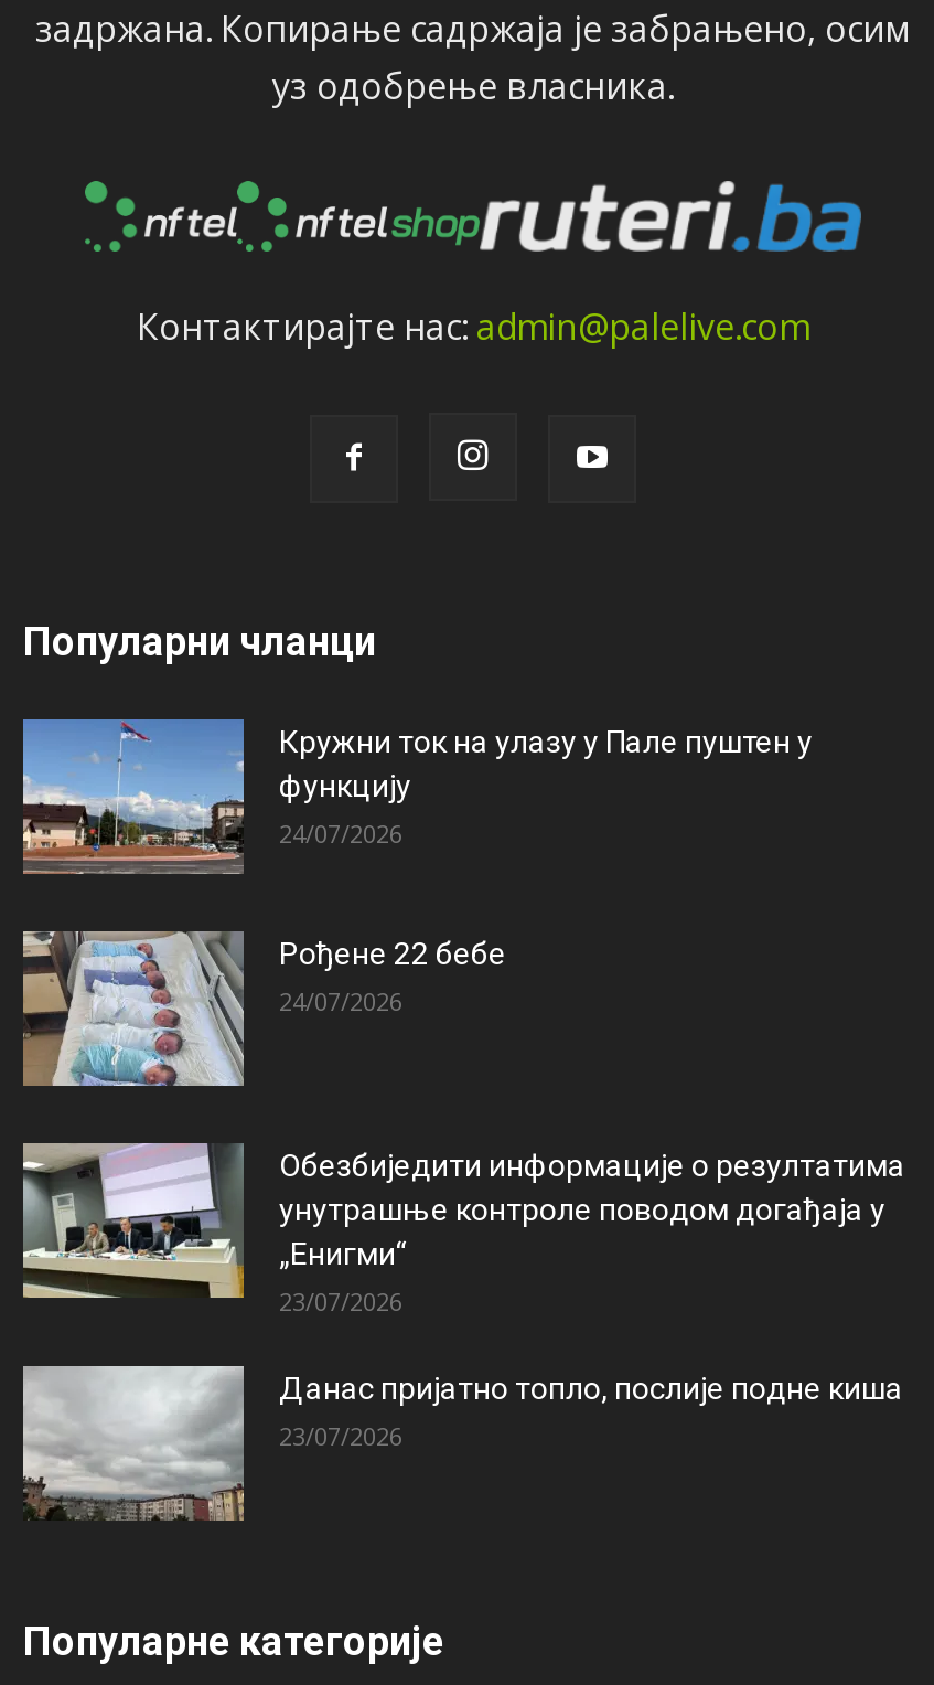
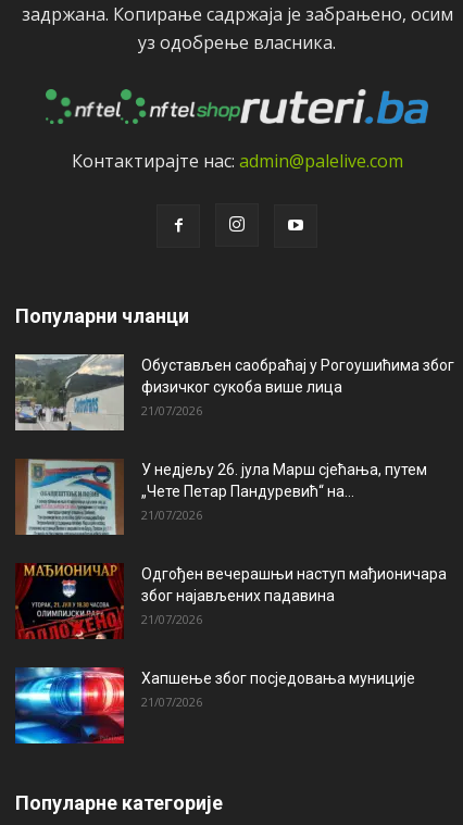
- [image]
- Кружни ток на улазу у Пале пуштен у
- функцију
- 24/07/2026
+ [image]
+ Обустављен саобраћај у Рогоушићима због
+ физичког сукоба више лица
+ 21/07/2026

- [image]
- Рођене 22 бебе
- 24/07/2026
+ [image]
+ У недјељу 26. јула Марш сјећања, путем
+ „Чете Петар Пандуревић“ на...
+ 21/07/2026

- [image]
- Обезбиједити информације о резултатима
- унутрашње контроле поводом догађаја у
- „Енигми“
- 23/07/2026
+ [image]
+ Одгођен вечерашњи наступ мађионичара
+ због најављених падавина
+ 21/07/2026

- [image]
- Данас пријатно топло, послије подне киша
- 23/07/2026
+ [image]
+ Хапшење због посједовања муниције
+ 21/07/2026
